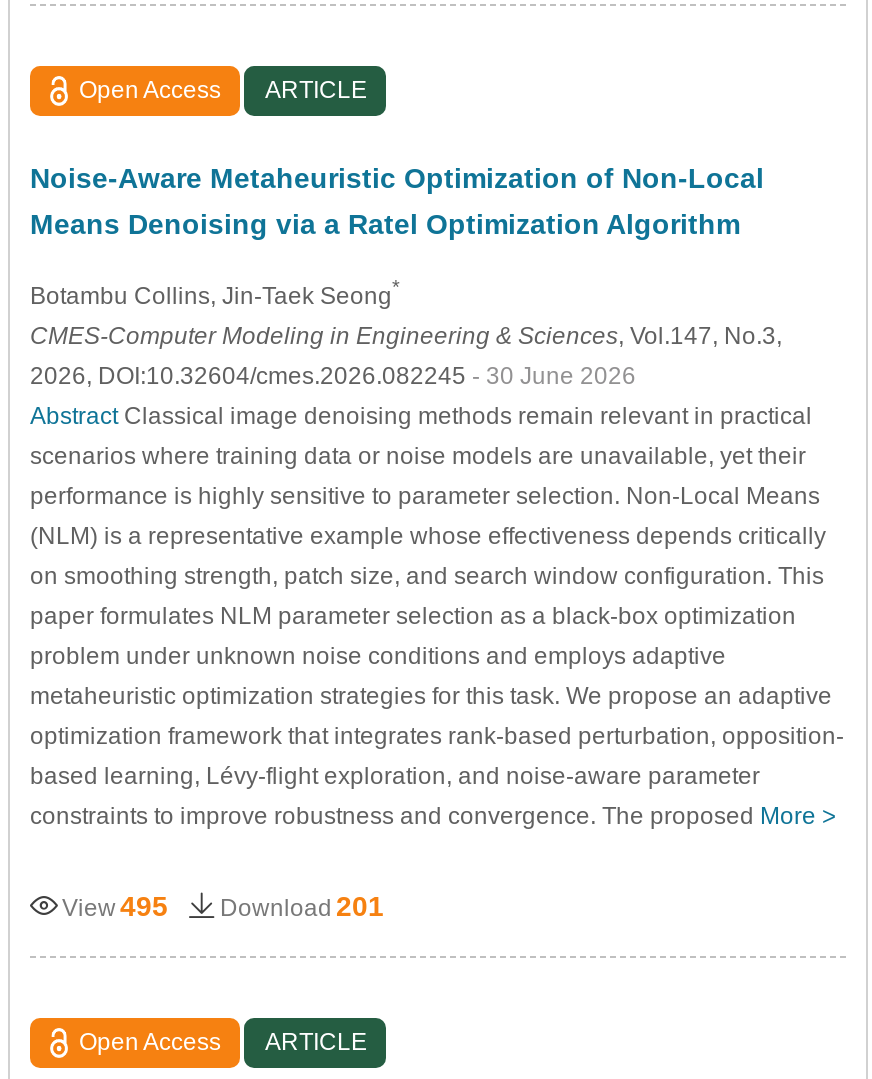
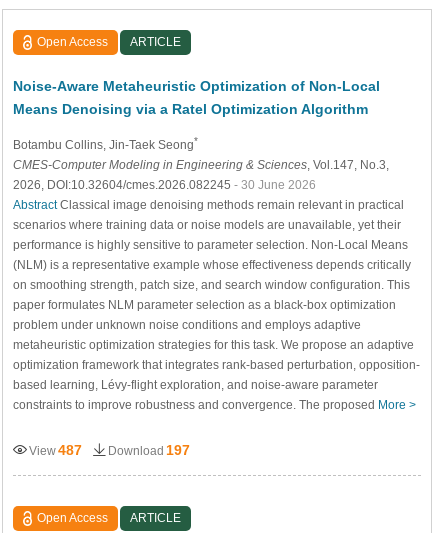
- View 495
+ View 487

- Download 201
+ Download 197
